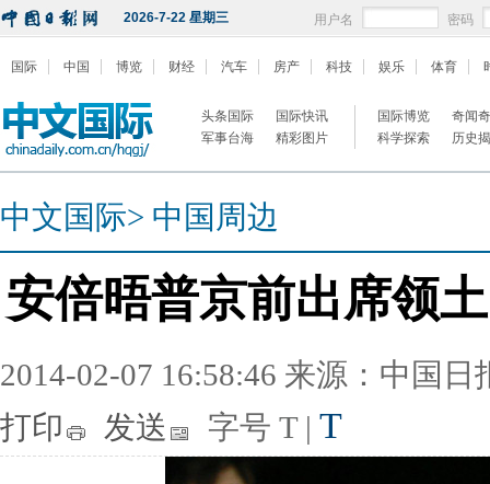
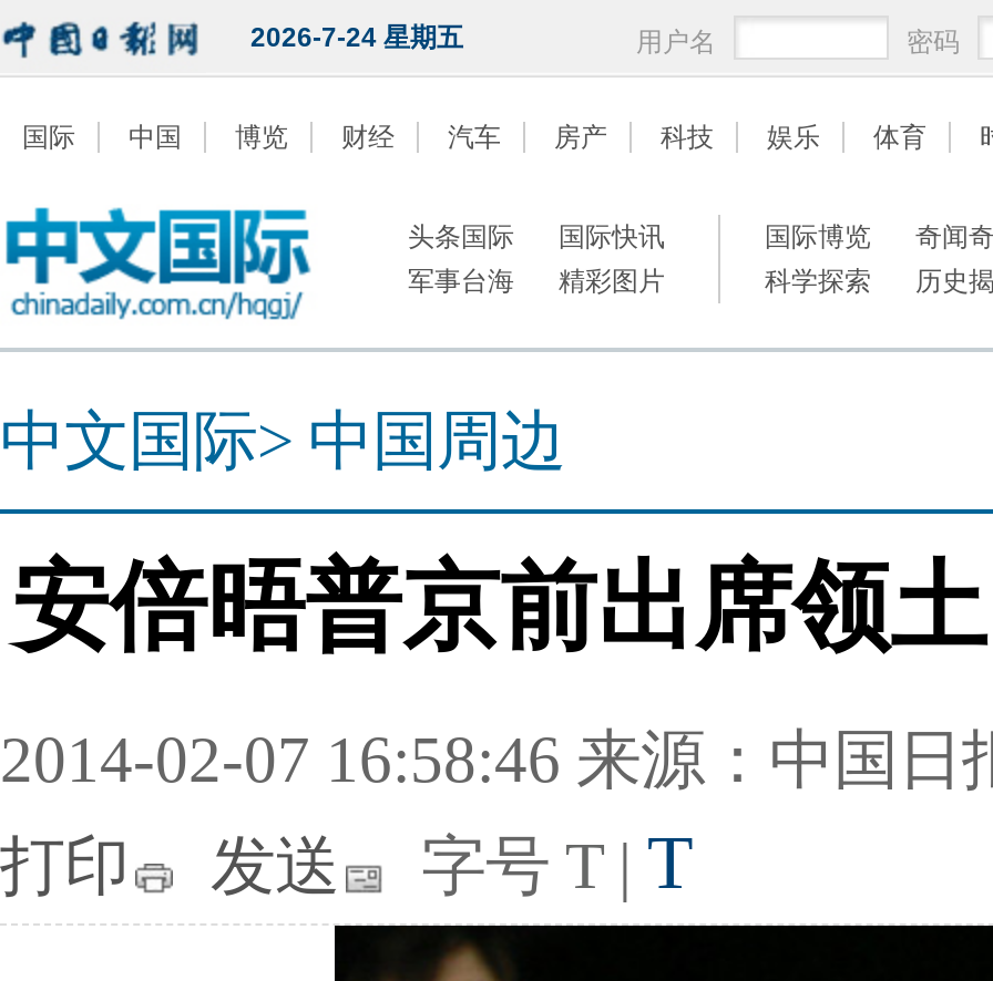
- 2026-7-22 星期三
+ 2026-7-24 星期五
